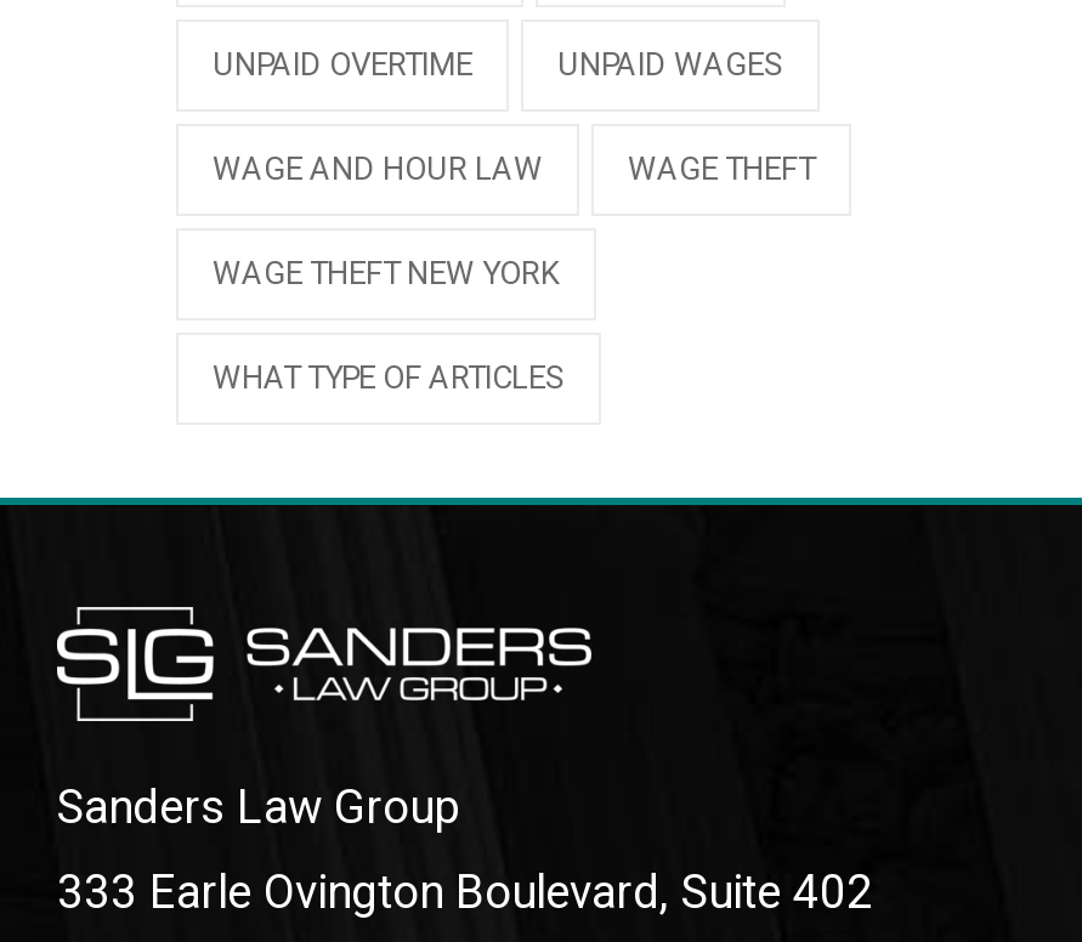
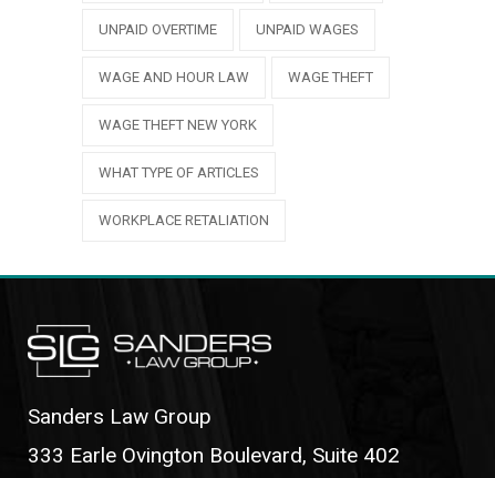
+ WORKPLACE RETALIATION
